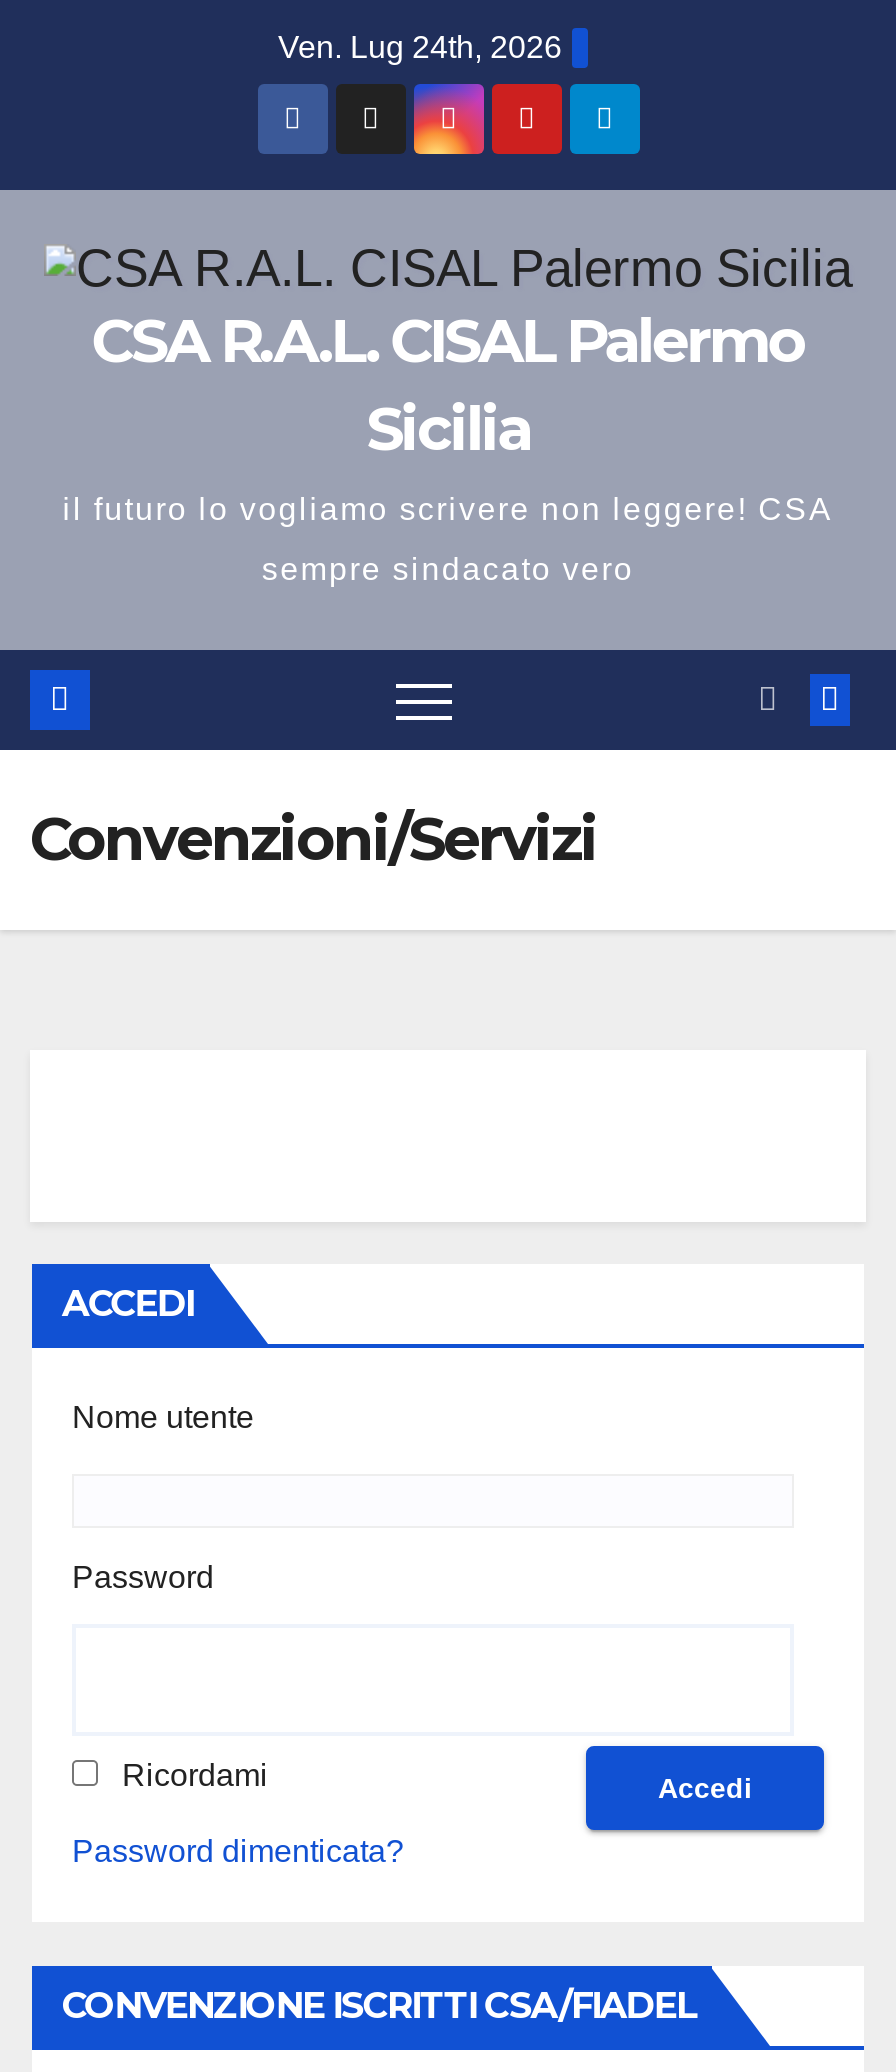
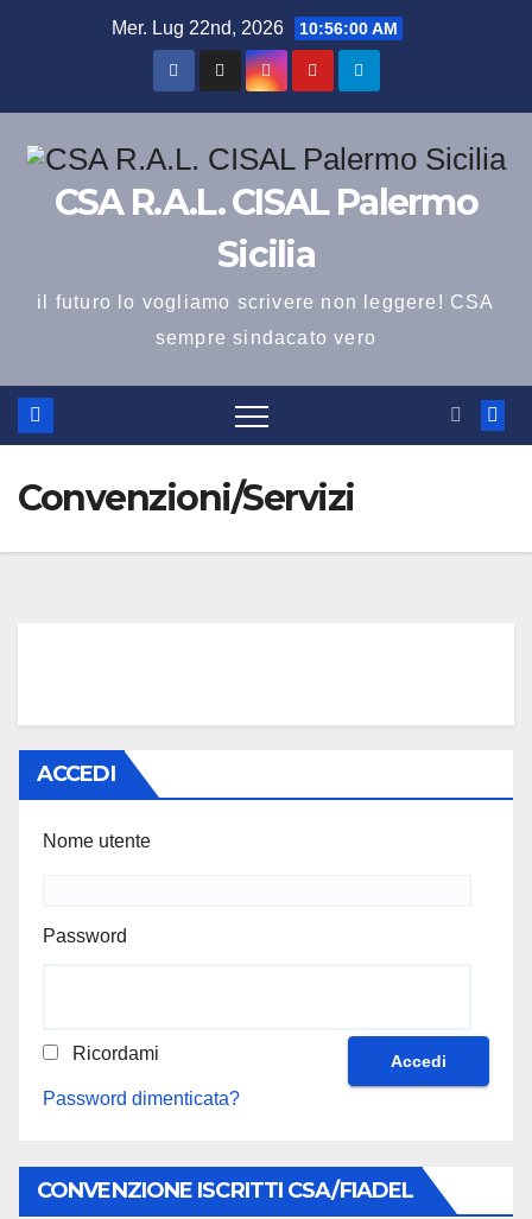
- Ven. Lug 24th, 2026
+ Mer. Lug 22nd, 2026 10:56:00 AM
